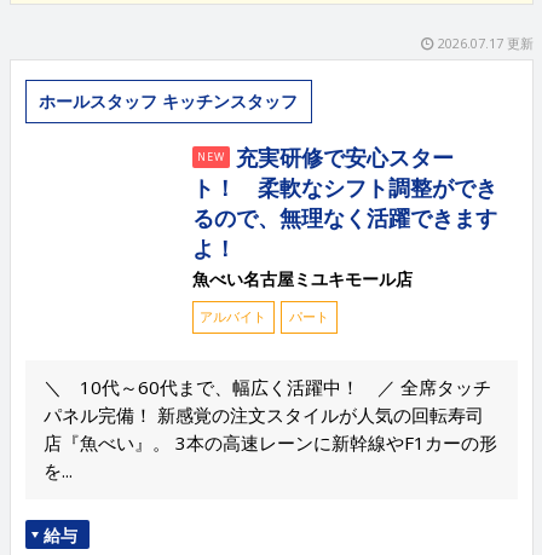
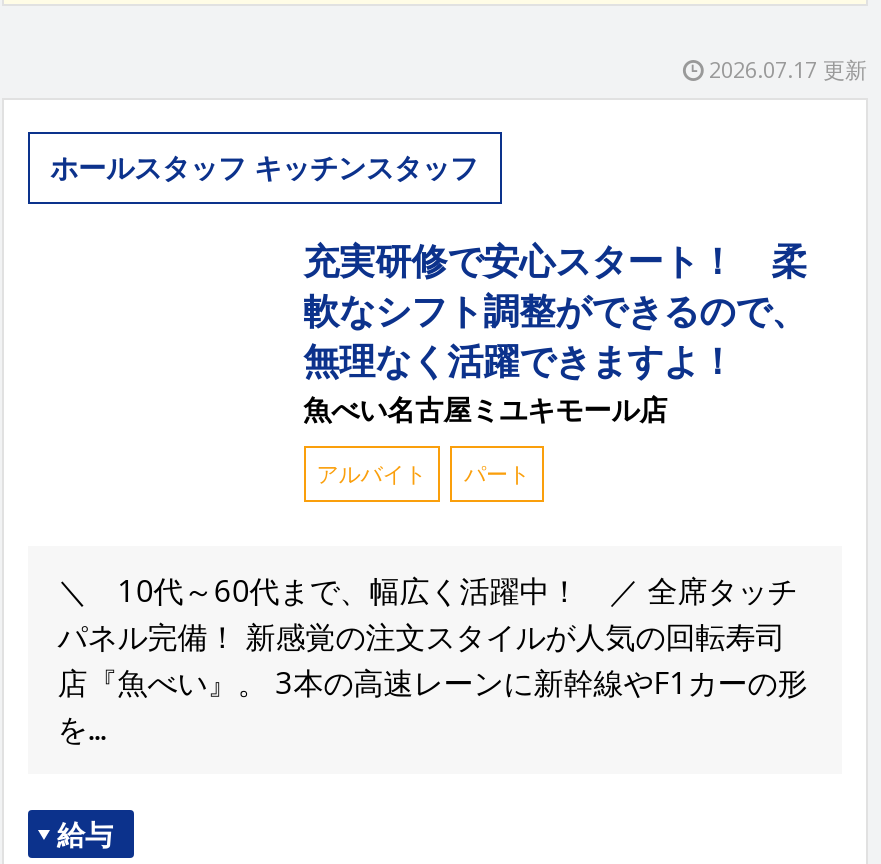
- NEW
- 充実研修で安心スター
- ト！ 柔軟なシフト調整ができ
- るので、無理なく活躍できます
- よ！
+ 充実研修で安心スタート！ 柔
+ 軟なシフト調整ができるので、
+ 無理なく活躍できますよ！
